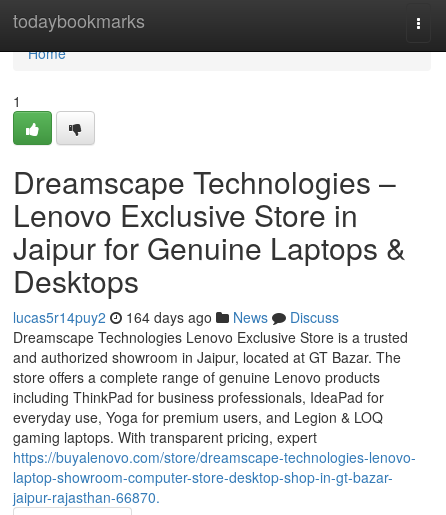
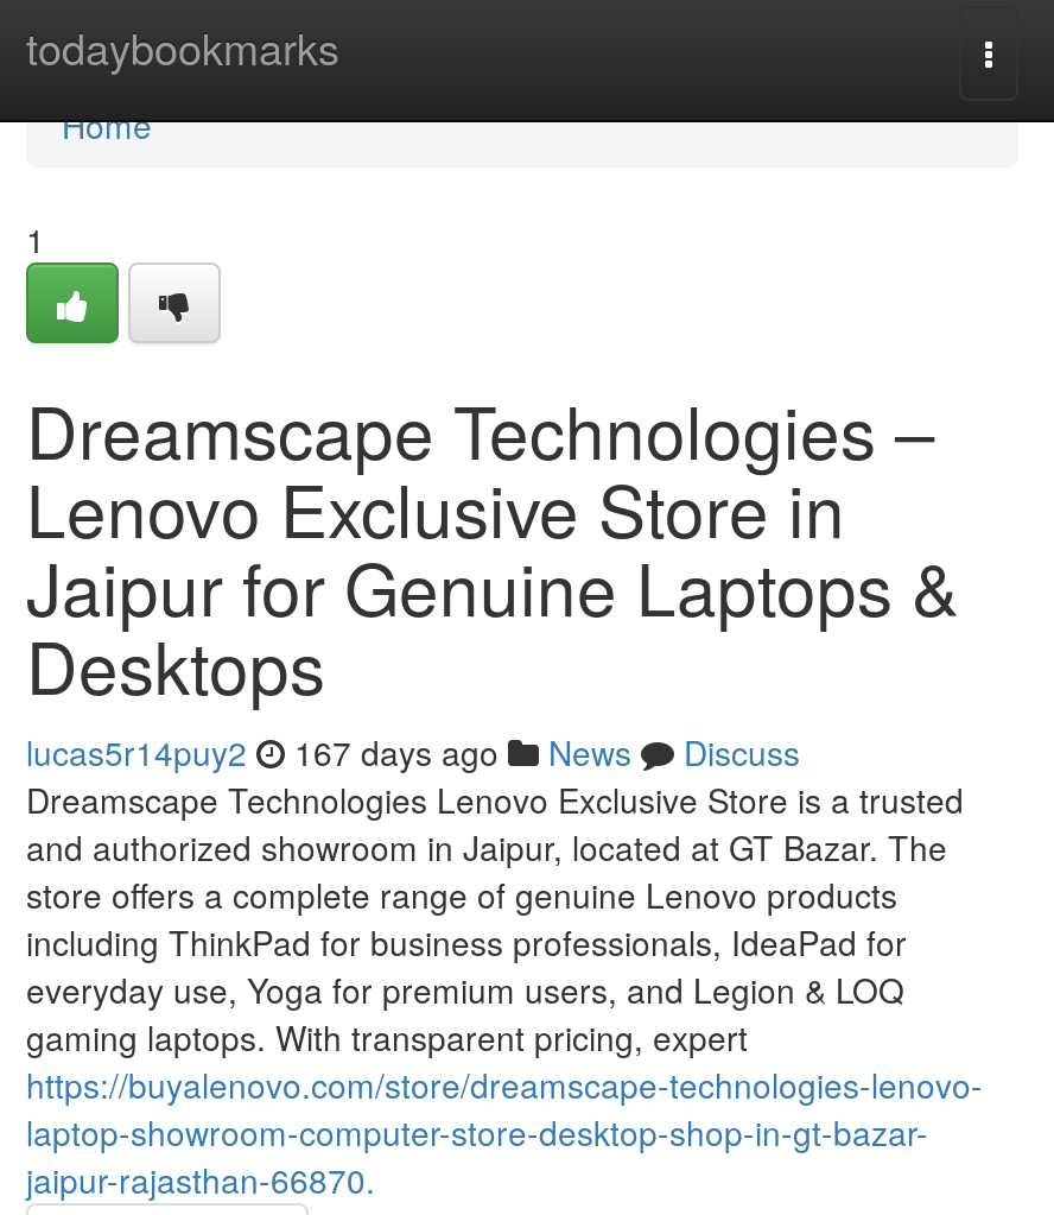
- lucas5r14puy2 164 days ago News Discuss
+ lucas5r14puy2 167 days ago News Discuss
